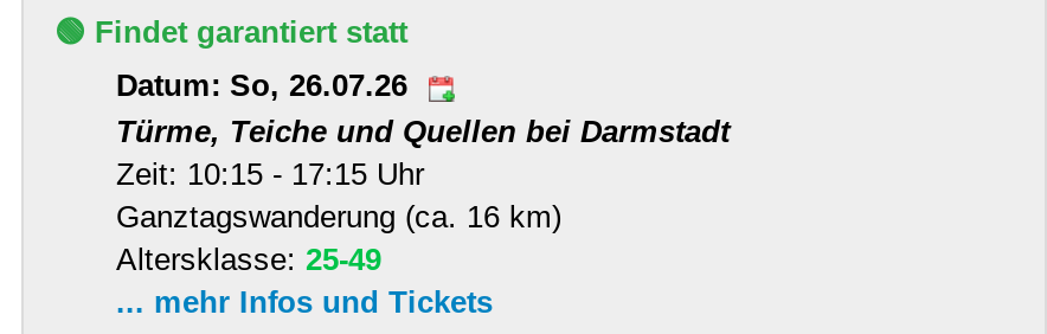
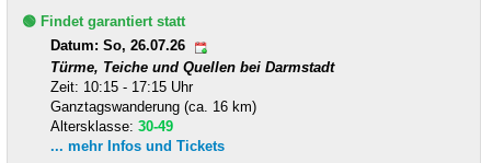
- Altersklasse: 25-49
+ Altersklasse: 30-49
